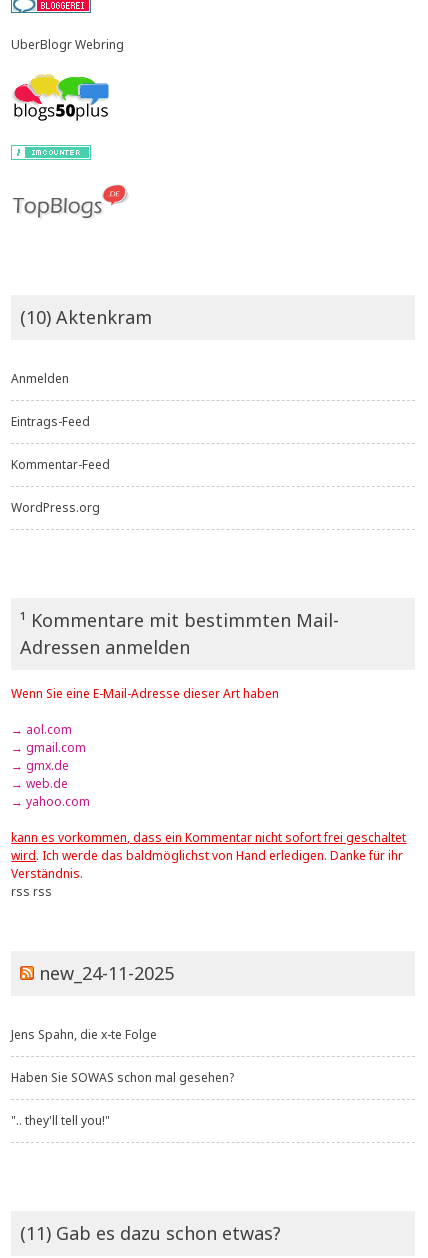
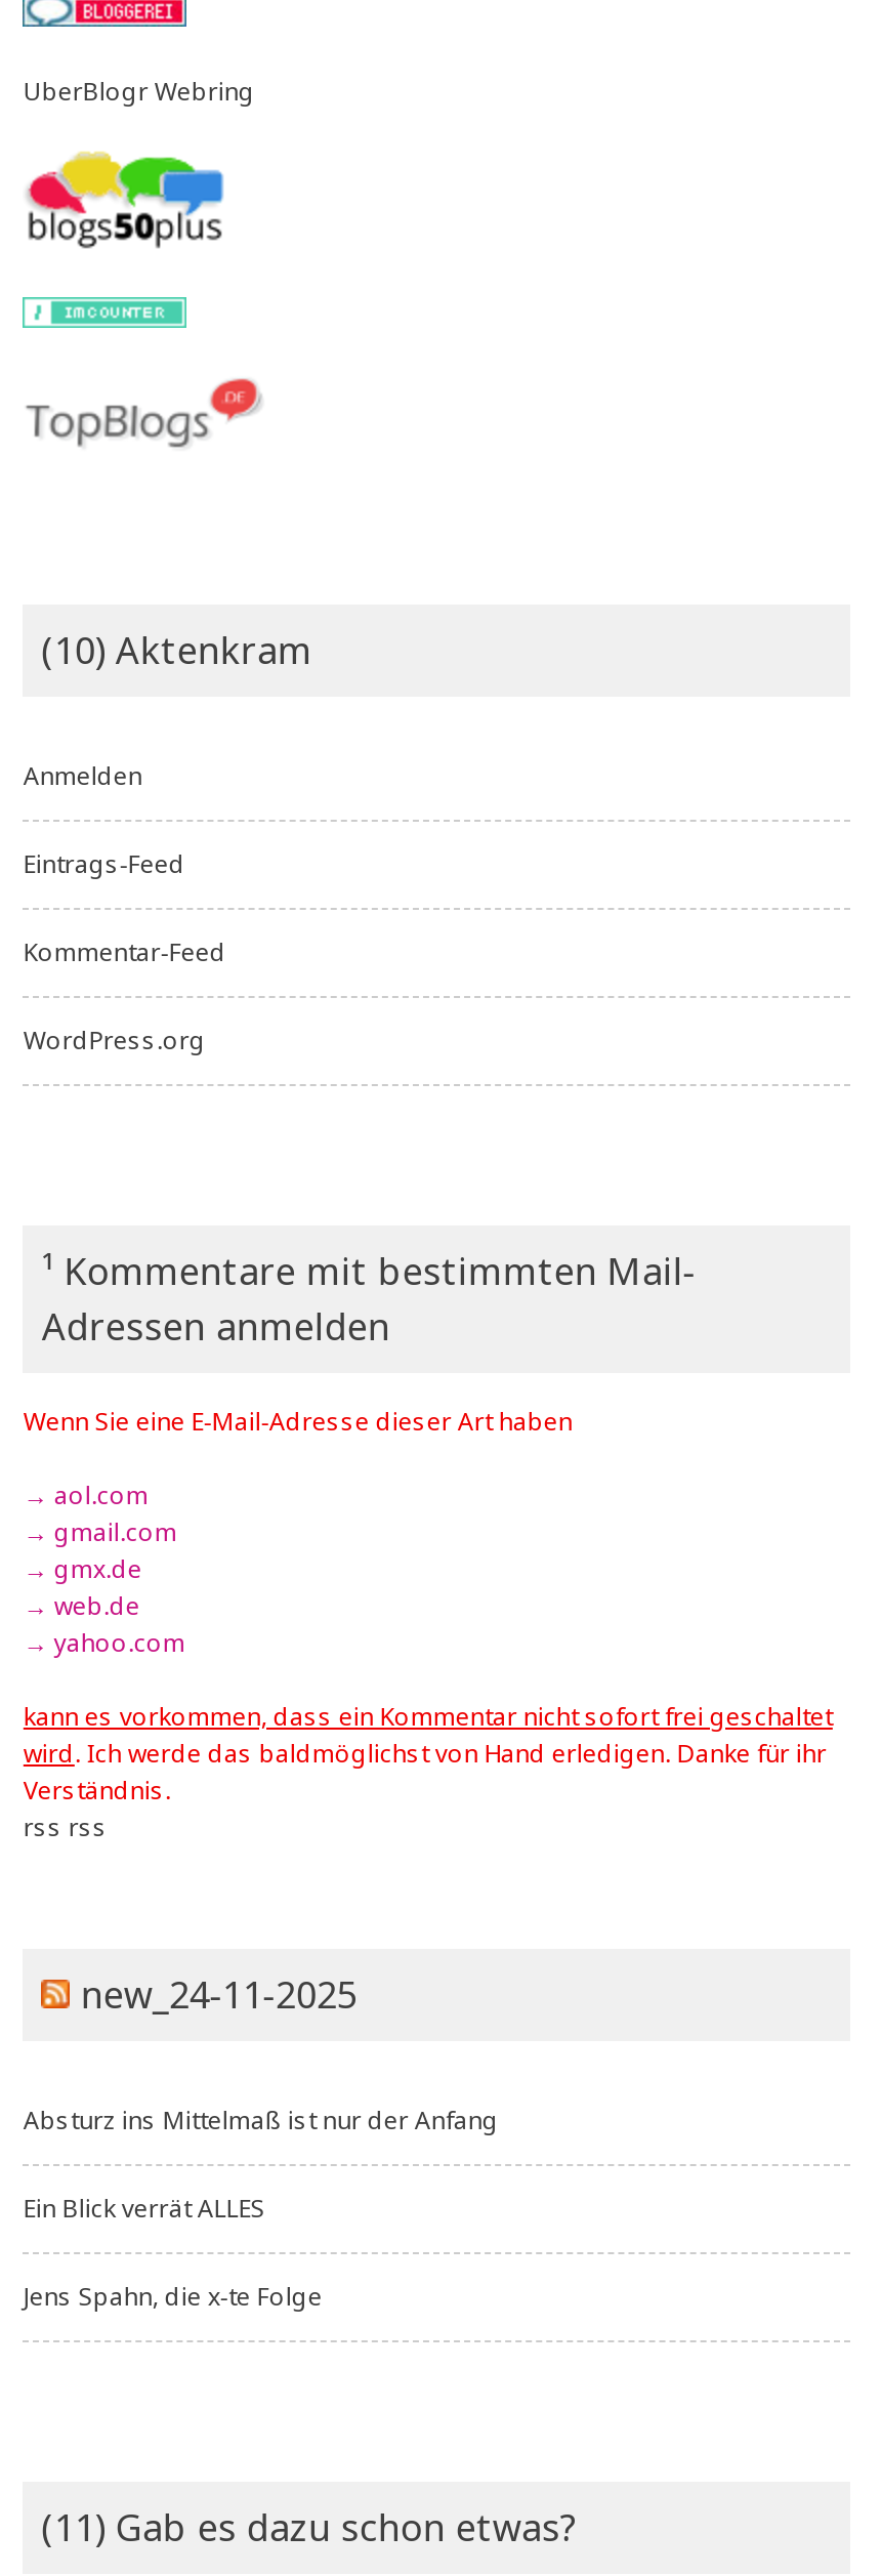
+ Absturz ins Mittelmaß ist nur der Anfang
+ Ein Blick verrät ALLES

moved down: Jens Spahn, die x-te Folge

- Haben Sie SOWAS schon mal gesehen?
- ".. they'll tell you!"
